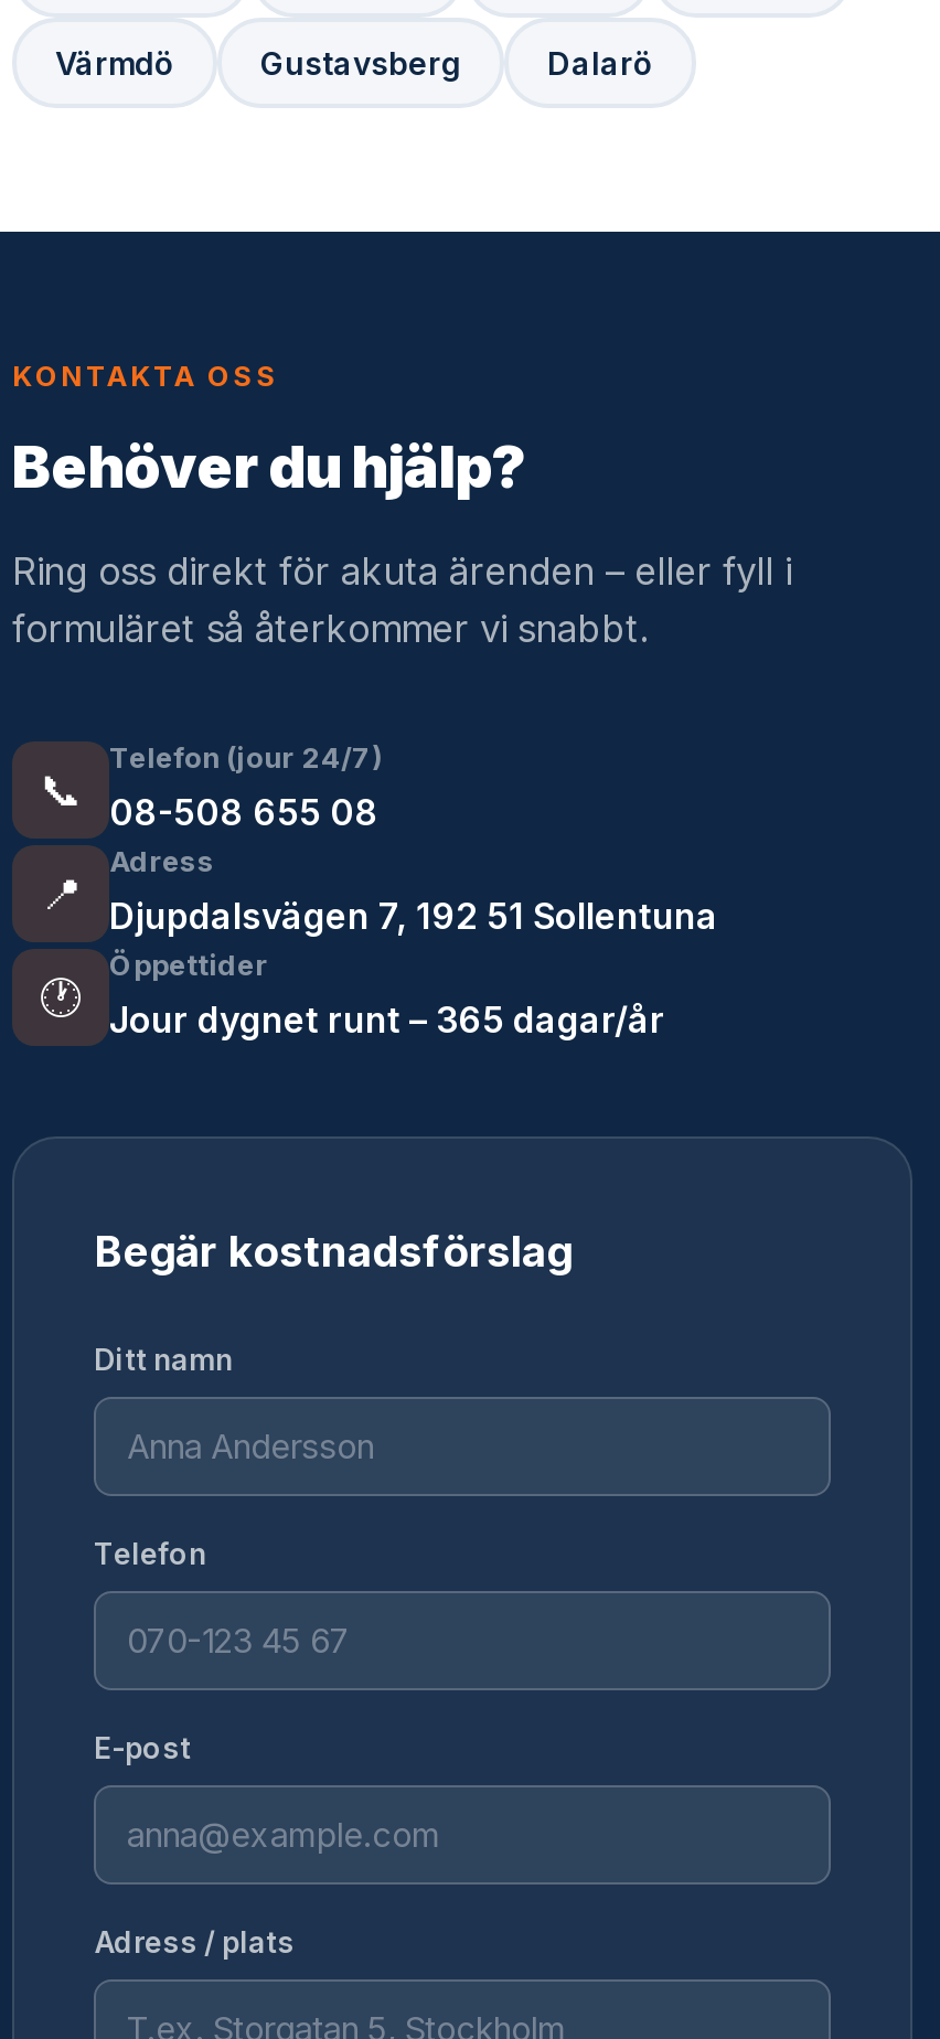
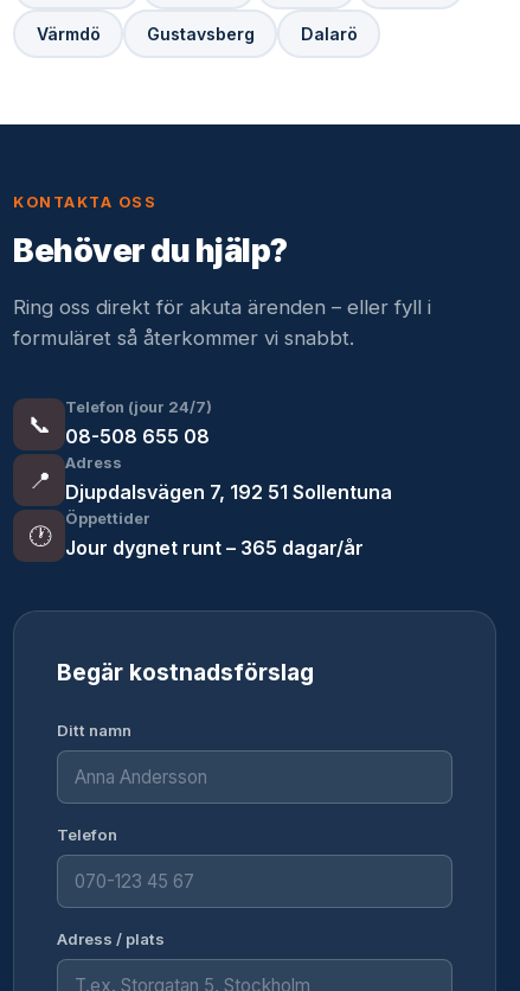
- E-post
